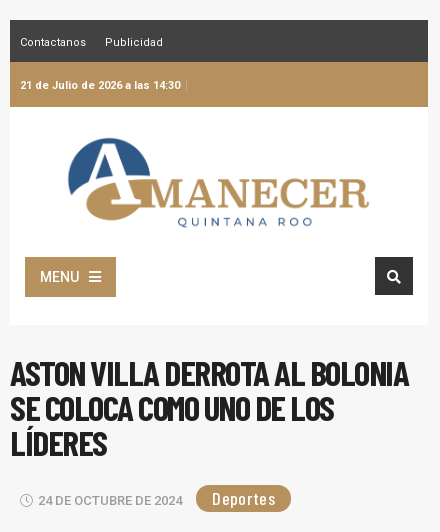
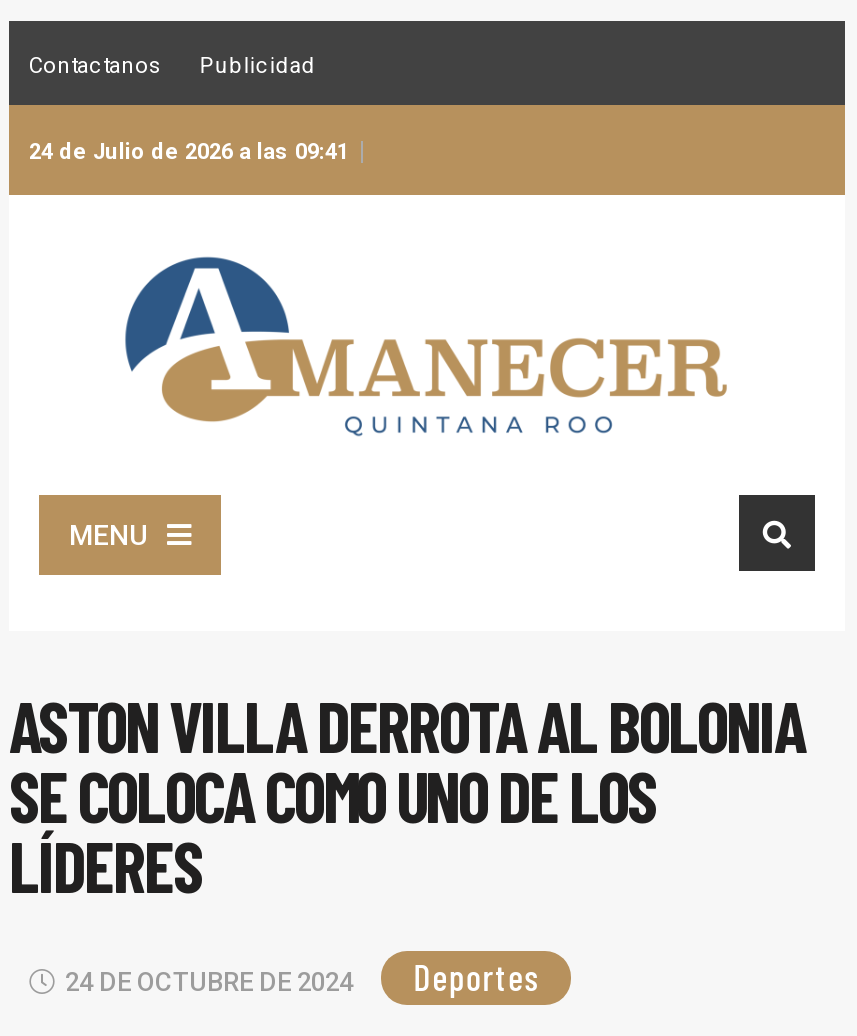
- 21 de Julio de 2026 a las 14:30
+ 24 de Julio de 2026 a las 09:41
